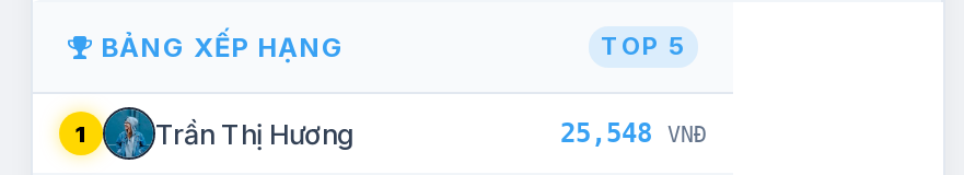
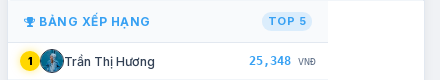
- 25,548 VNĐ
+ 25,348 VNĐ
